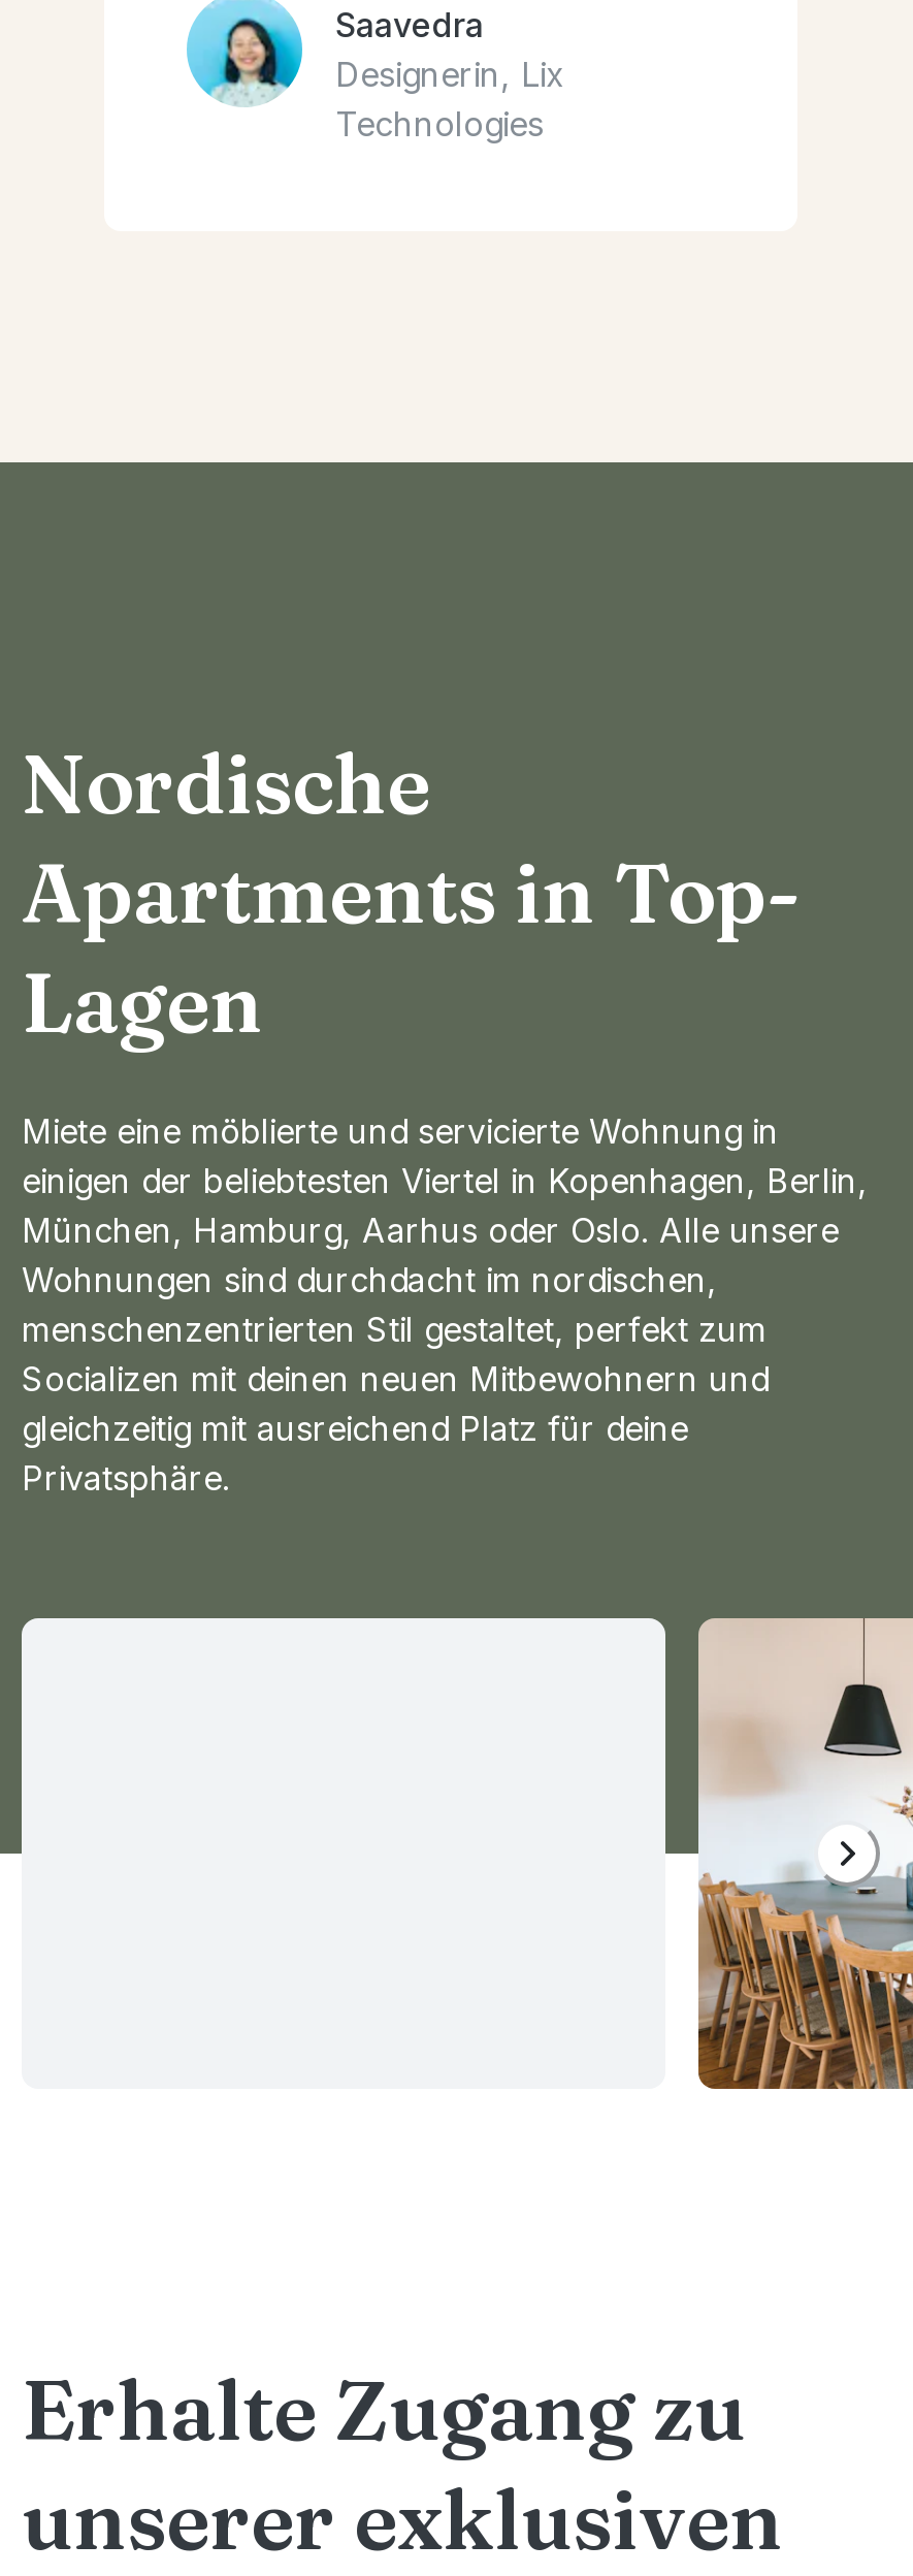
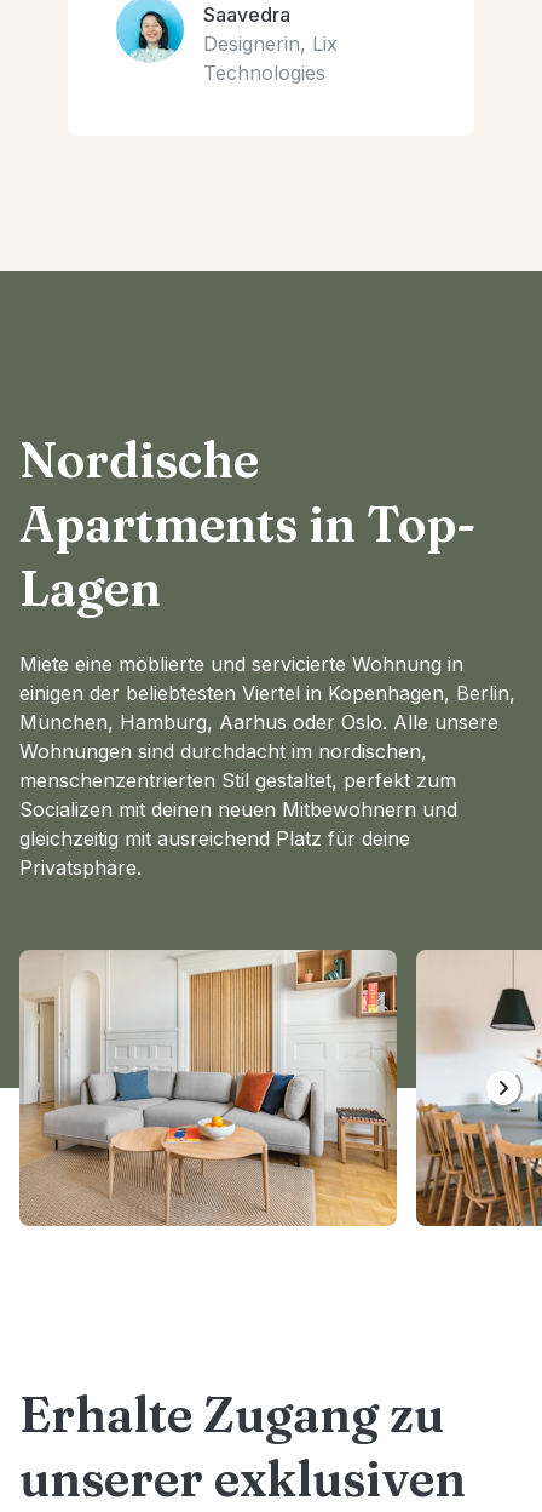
+ [image]
